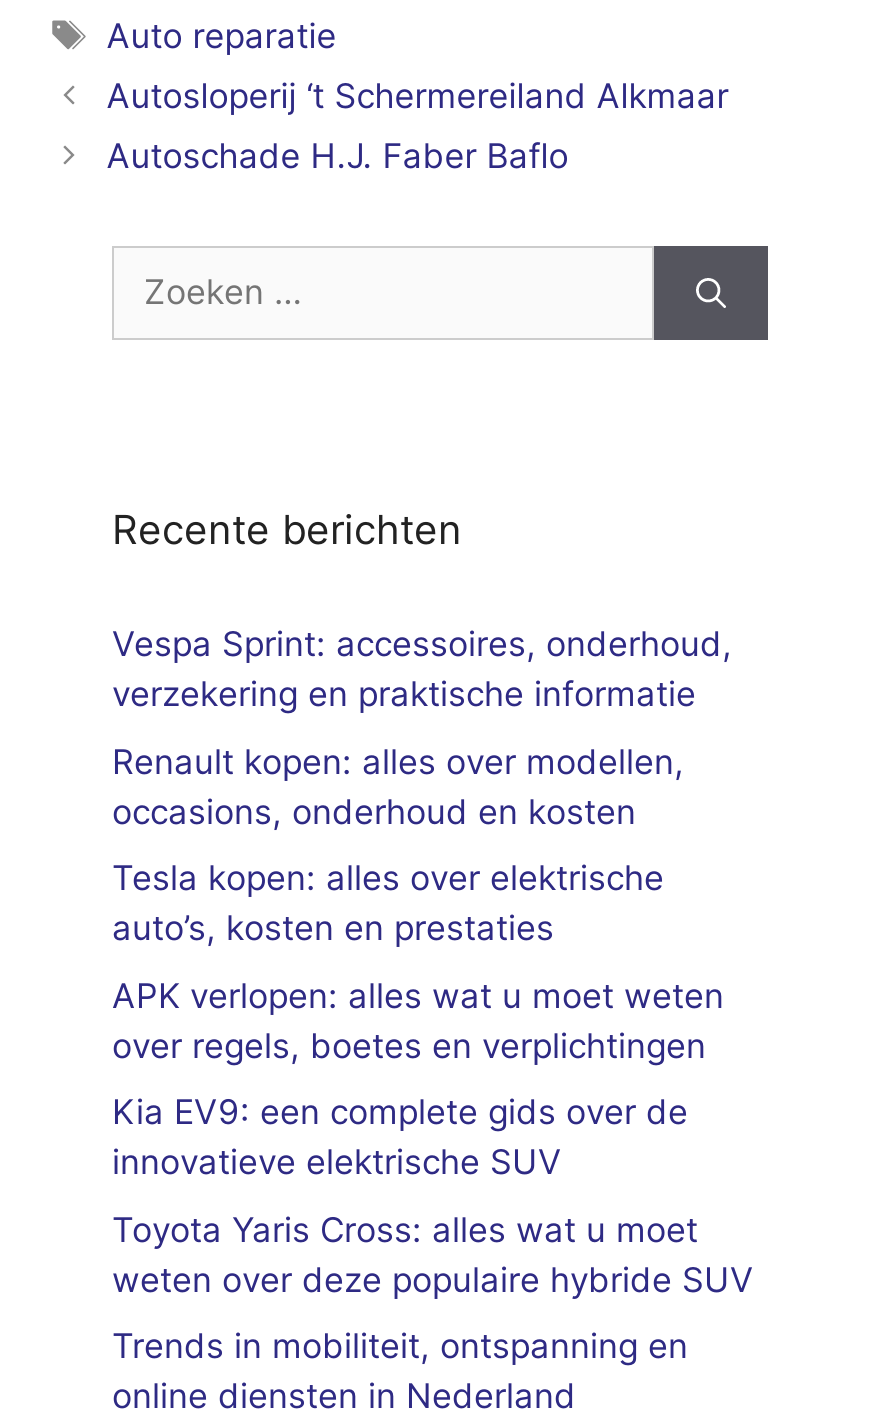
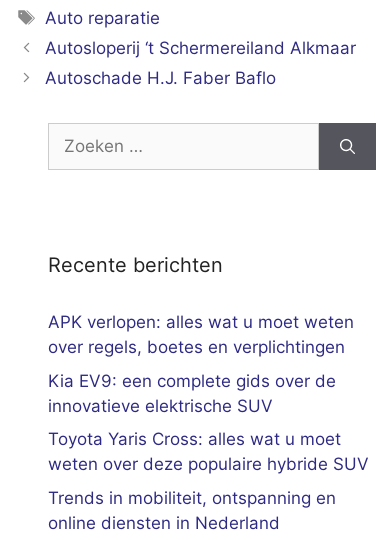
- Vespa Sprint: accessoires, onderhoud,
- verzekering en praktische informatie
- Renault kopen: alles over modellen,
- occasions, onderhoud en kosten
- Tesla kopen: alles over elektrische
- auto’s, kosten en prestaties
